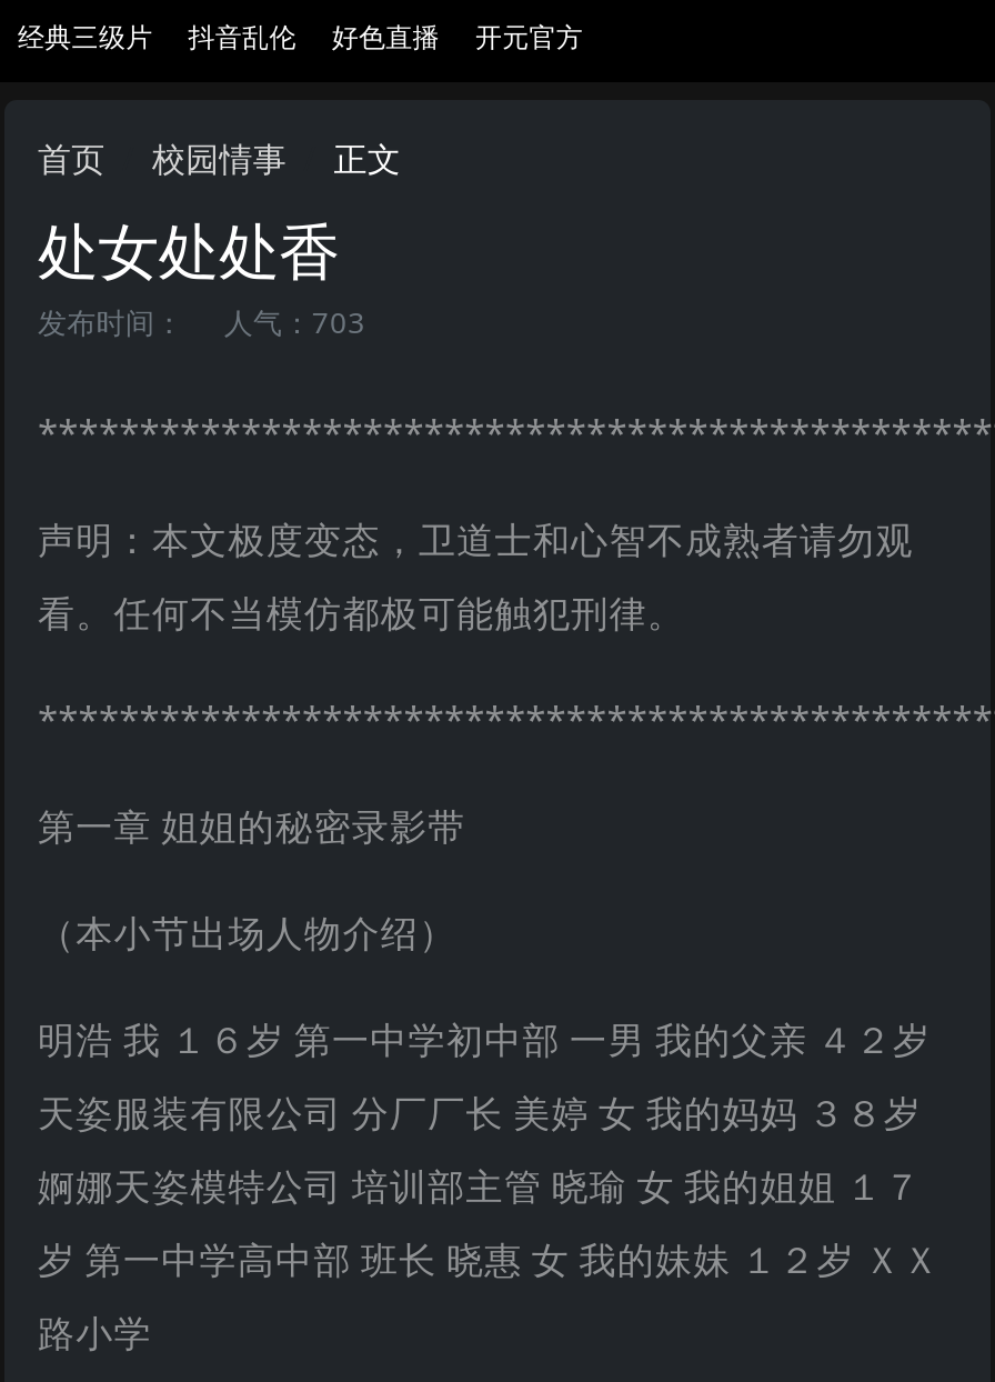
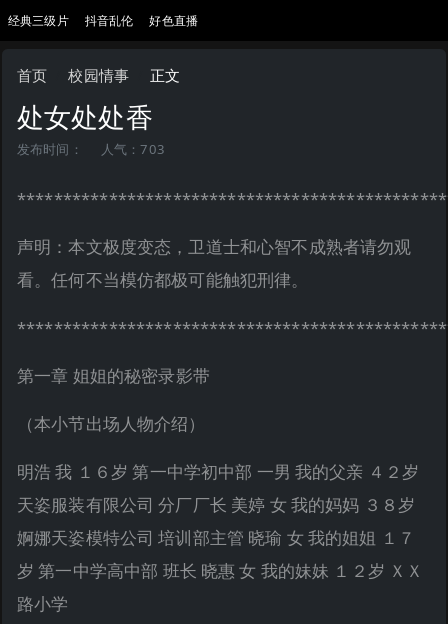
- 开元官方
